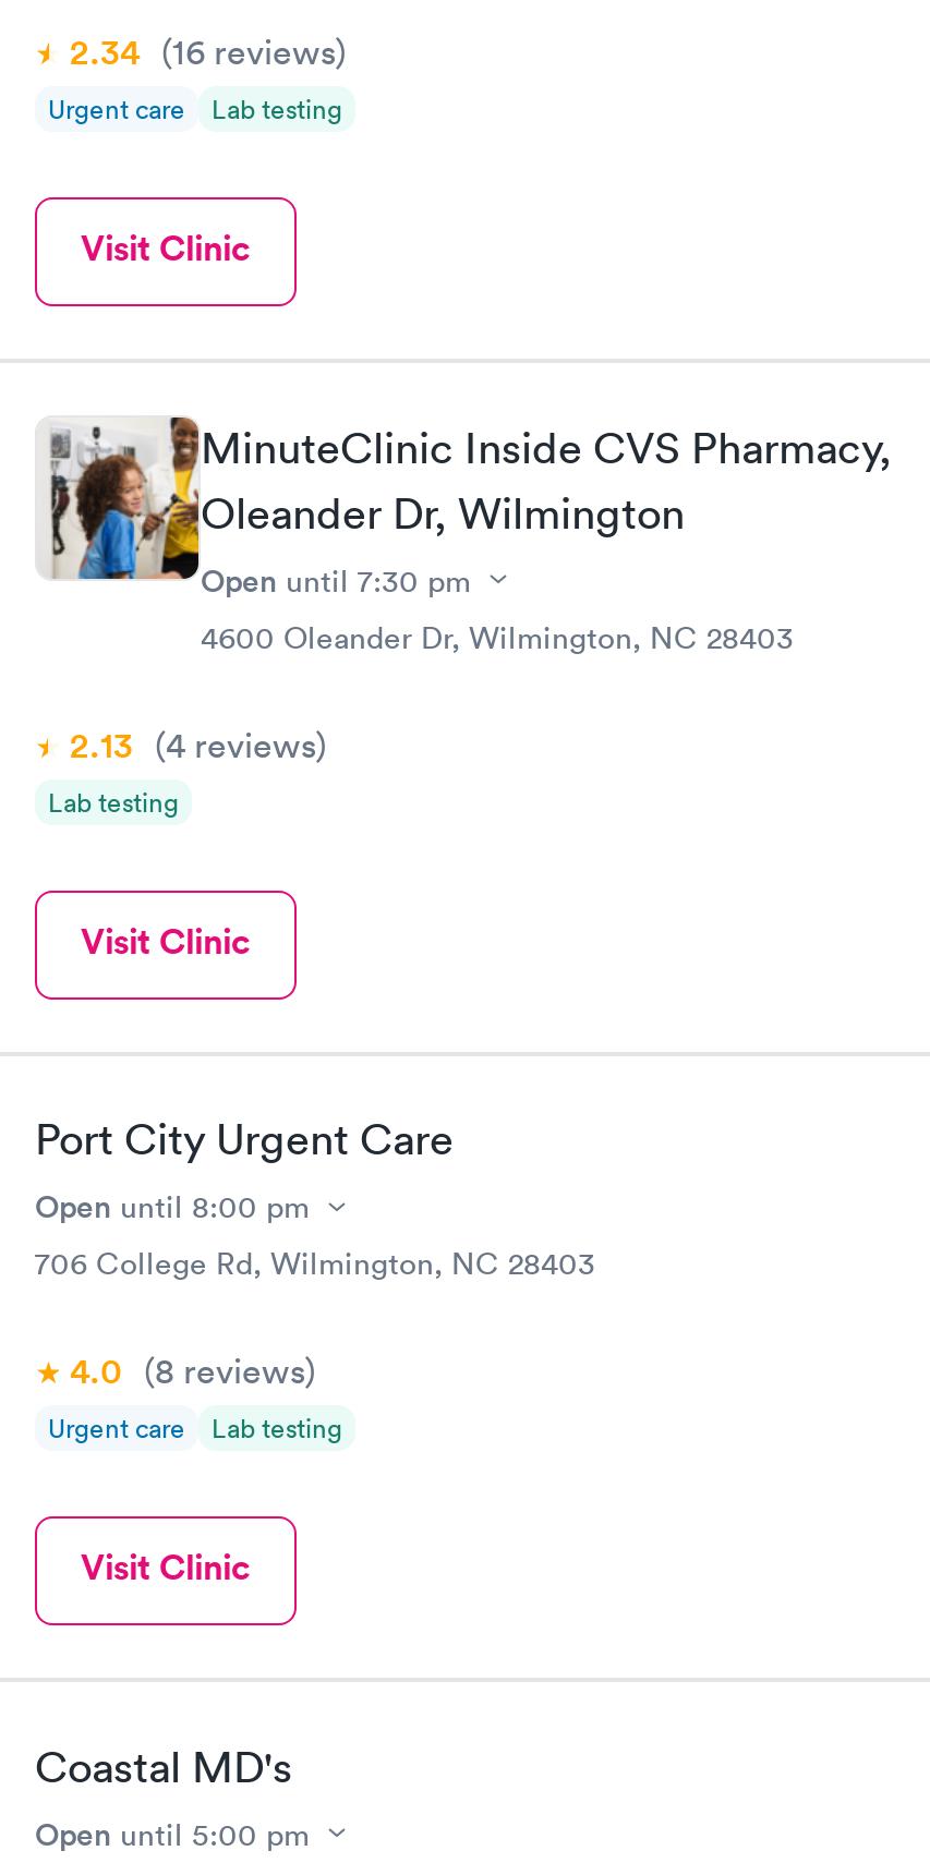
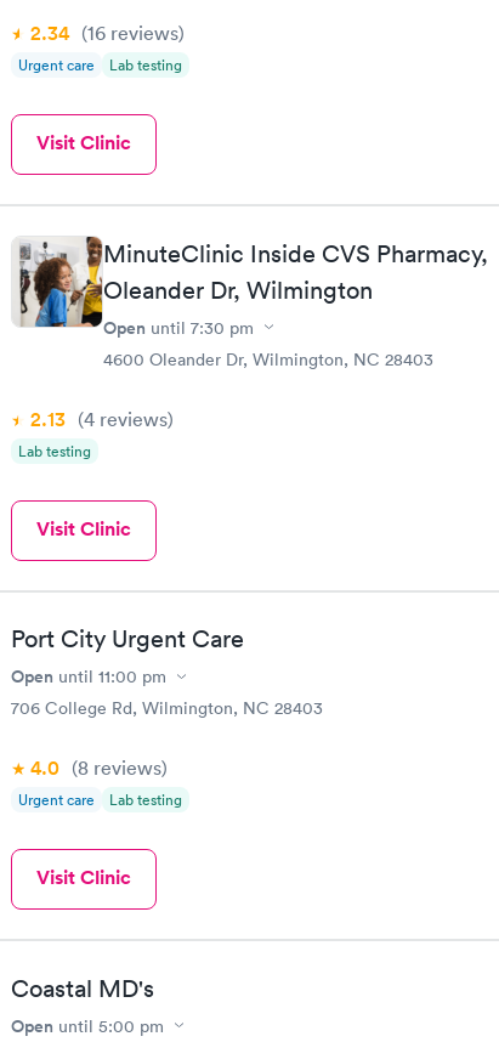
- Open until 8:00 pm
+ Open until 11:00 pm
